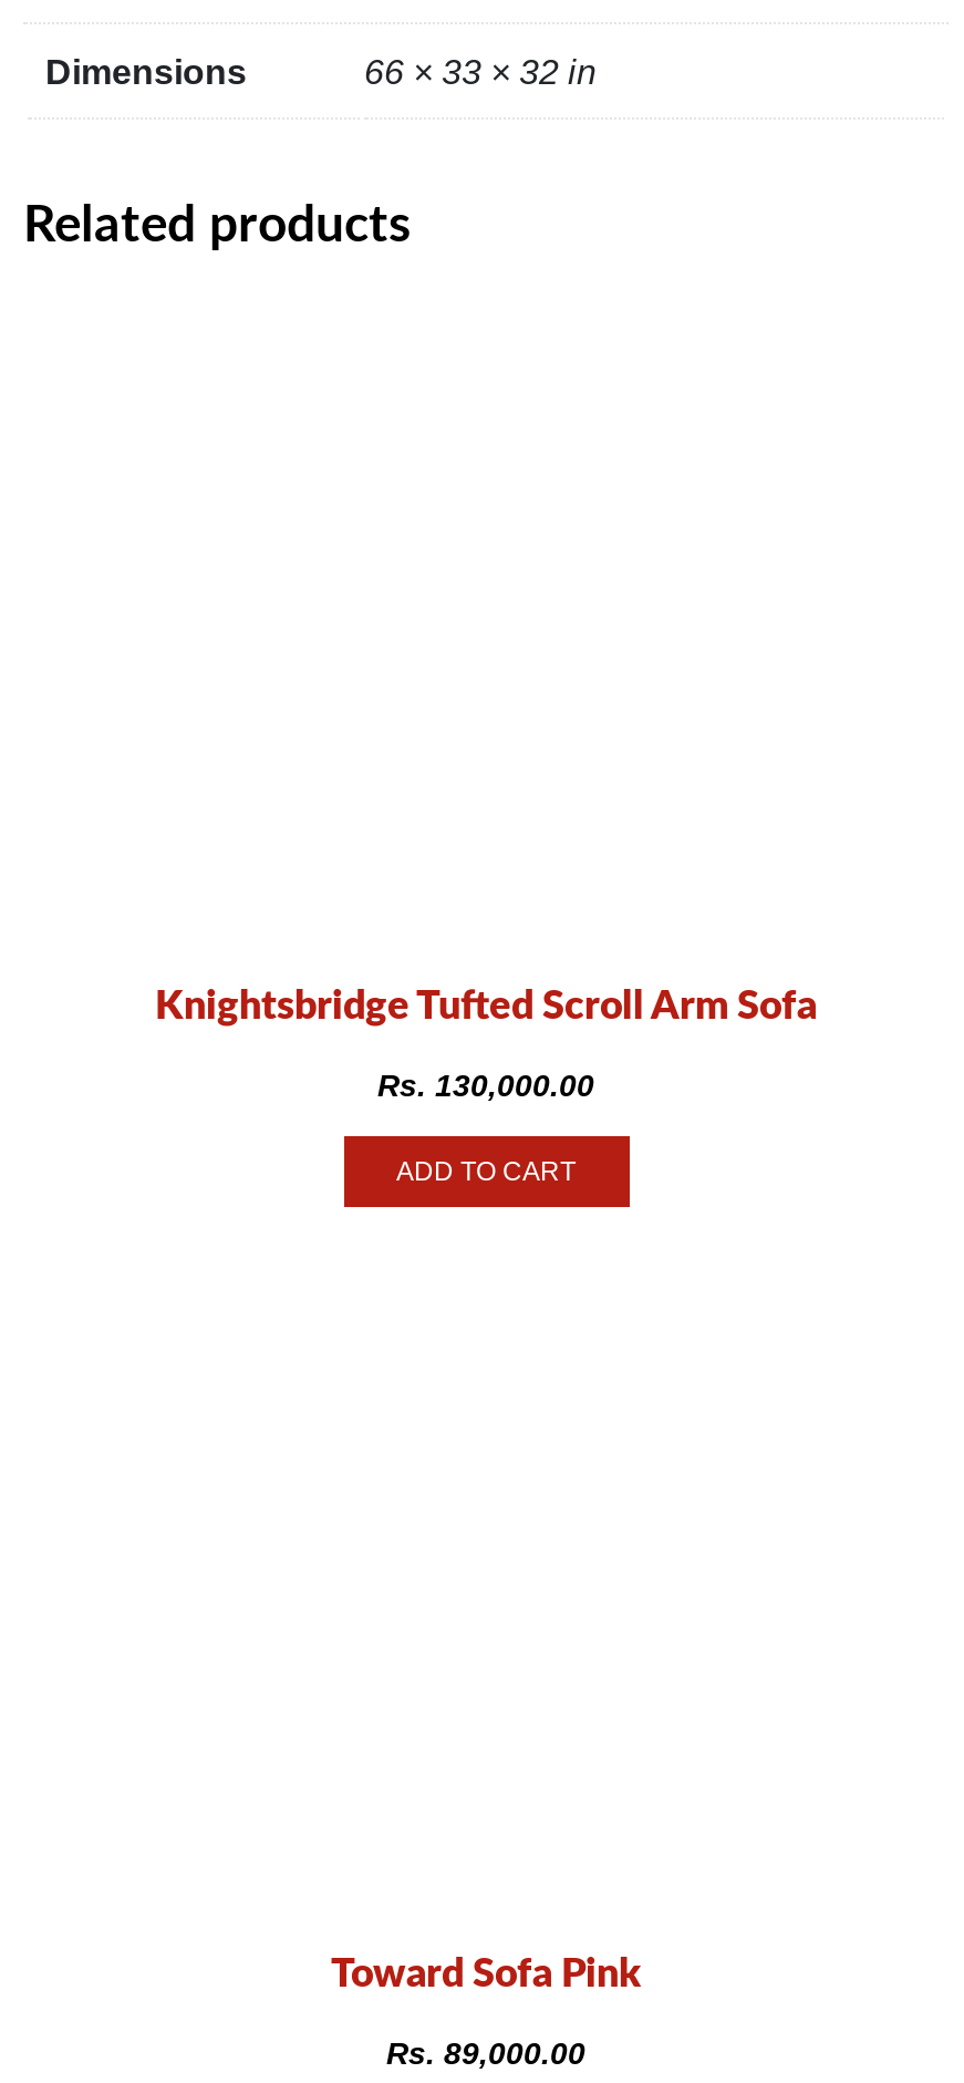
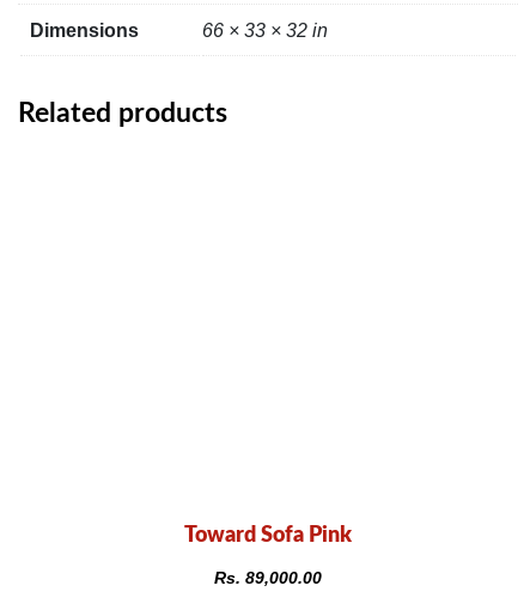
- Knightsbridge Tufted Scroll Arm Sofa
- Rs. 130,000.00
- ADD TO CART
